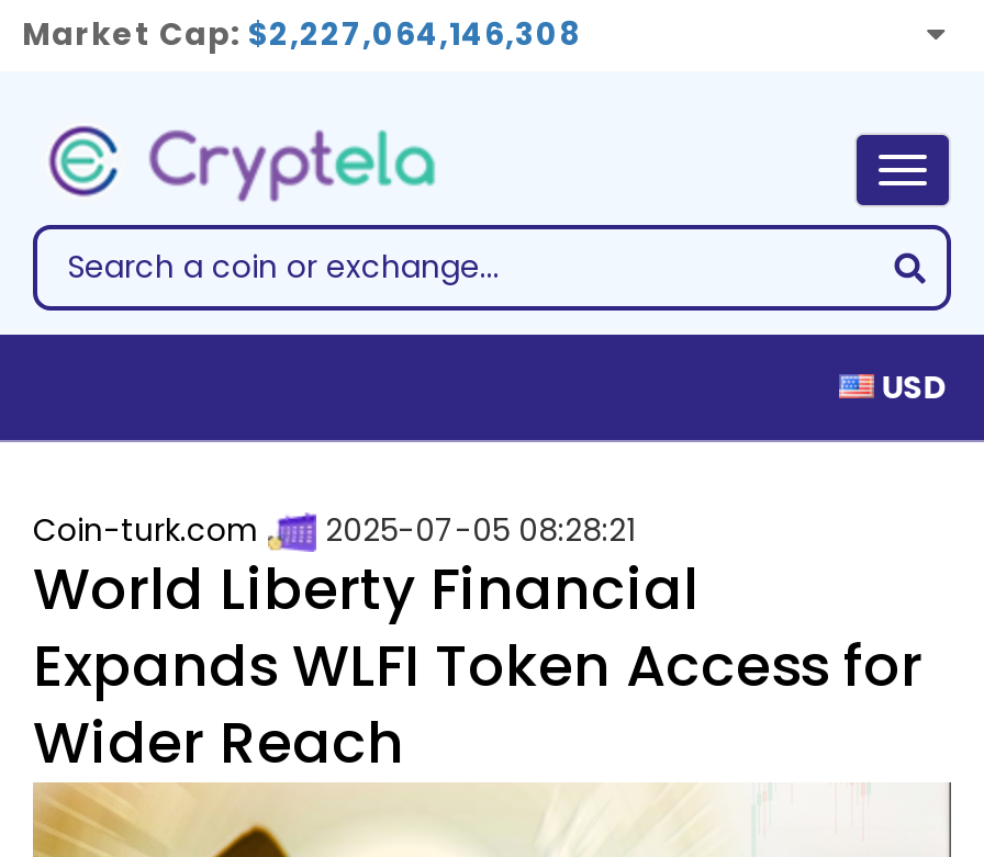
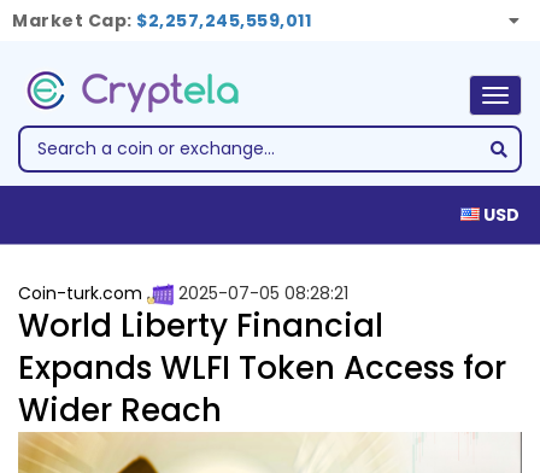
- Market Cap: $2,227,064,146,308
+ Market Cap: $2,257,245,559,011
